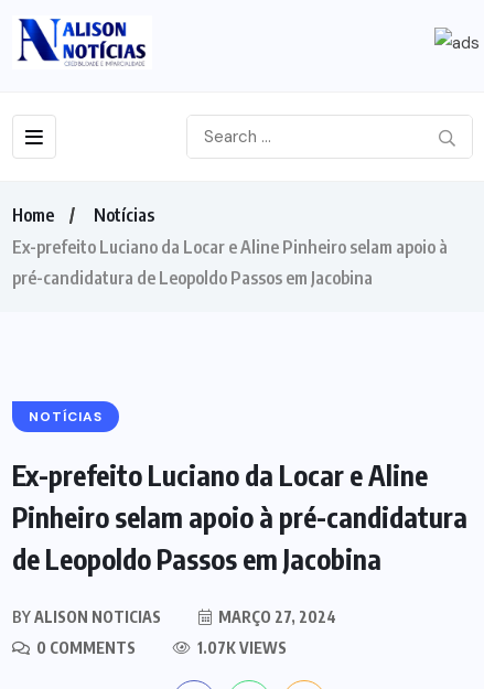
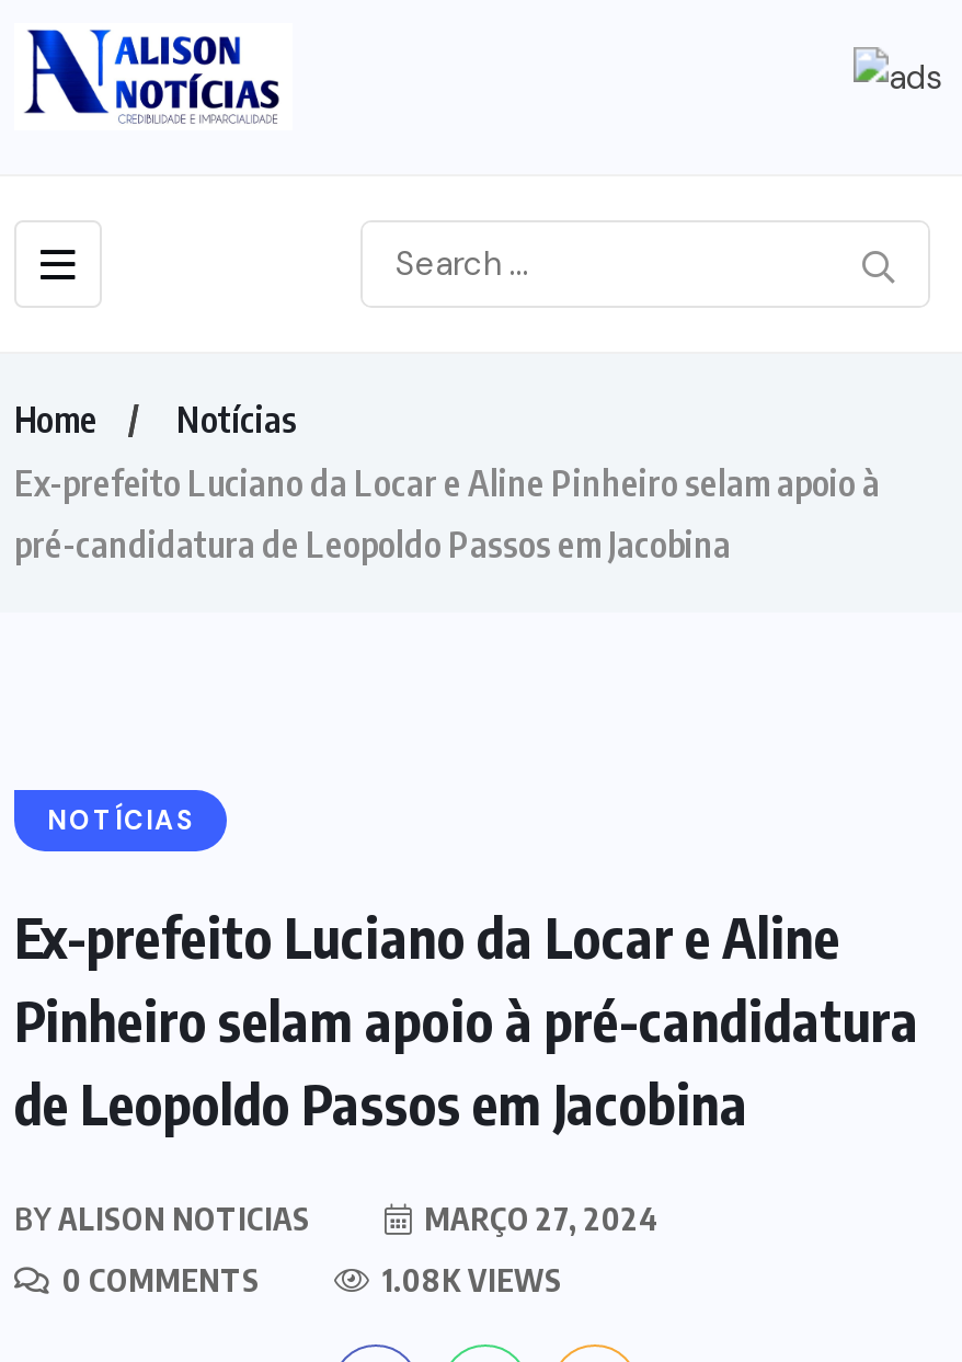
- 1.07K VIEWS
+ 1.08K VIEWS
